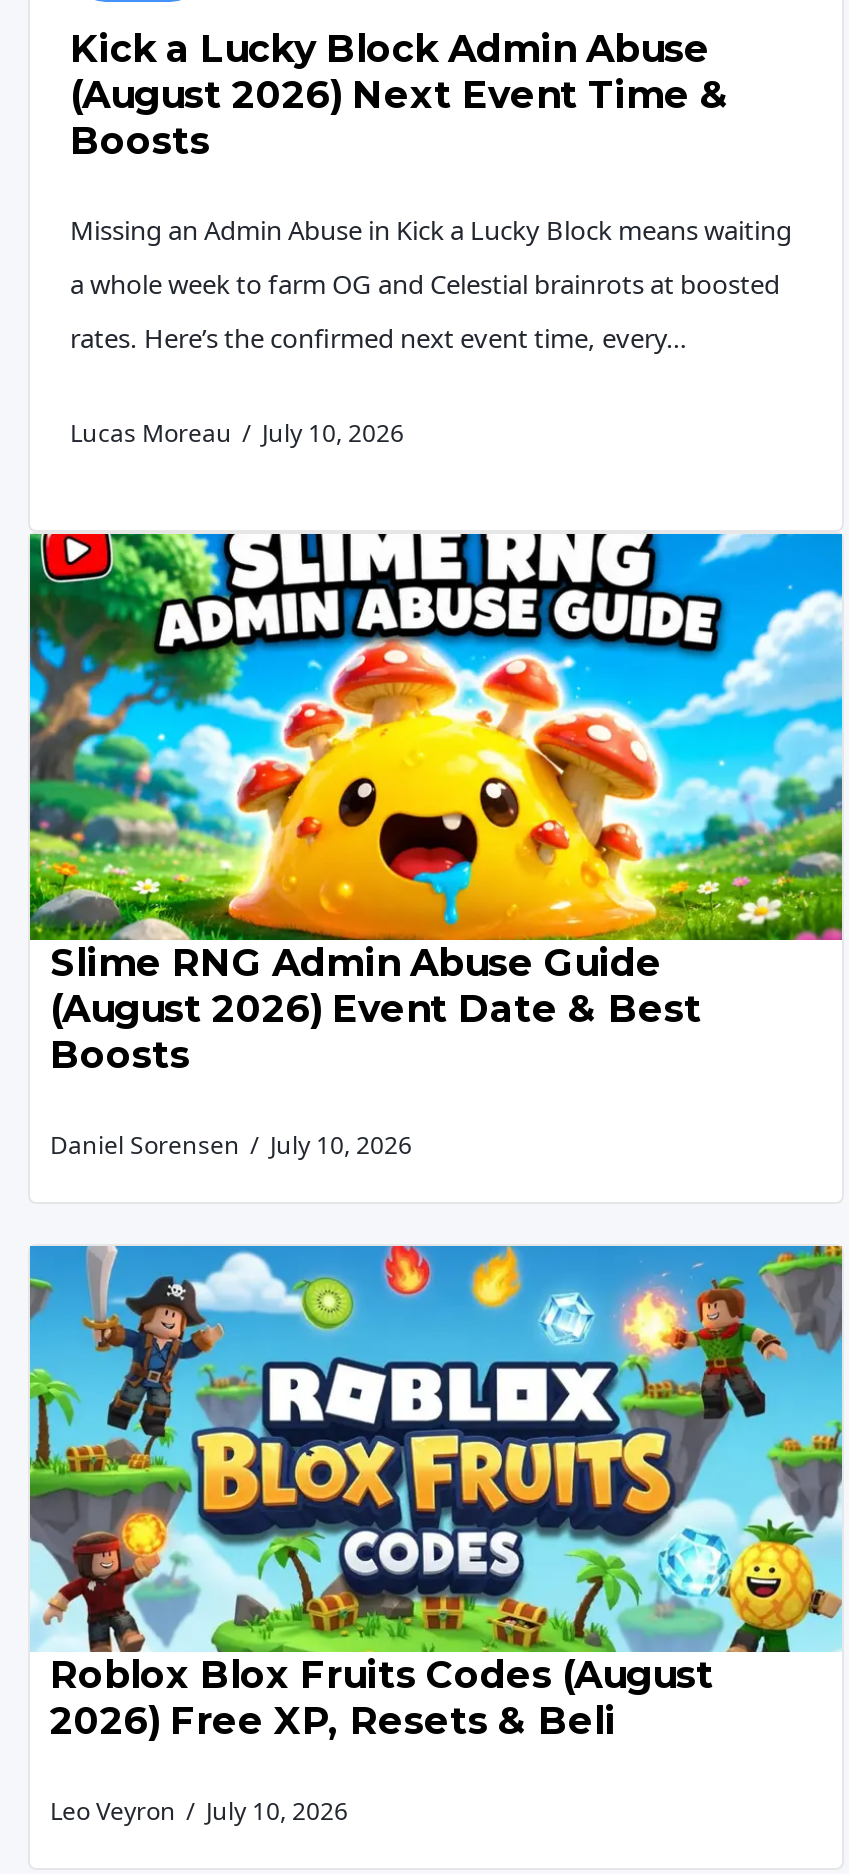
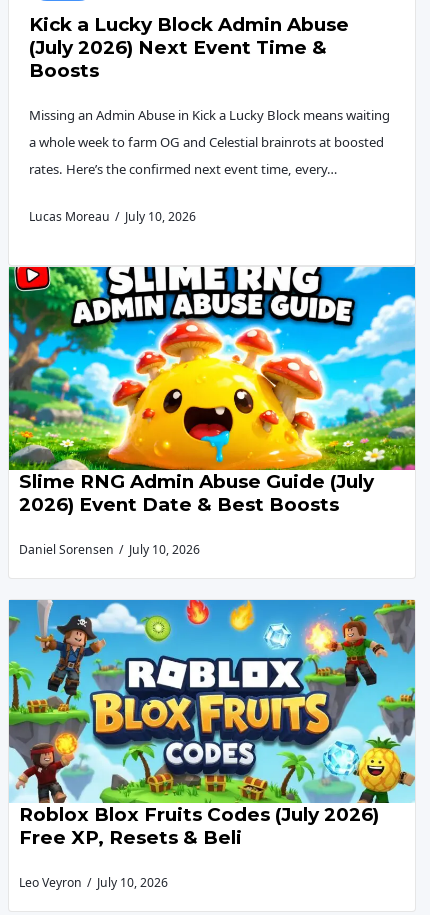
- (August 2026) Next Event Time &
+ (July 2026) Next Event Time &

- Slime RNG Admin Abuse Guide
- (August 2026) Event Date & Best
- Boosts
+ Slime RNG Admin Abuse Guide (July
+ 2026) Event Date & Best Boosts

- Roblox Blox Fruits Codes (August
- 2026) Free XP, Resets & Beli
+ Roblox Blox Fruits Codes (July 2026)
+ Free XP, Resets & Beli
